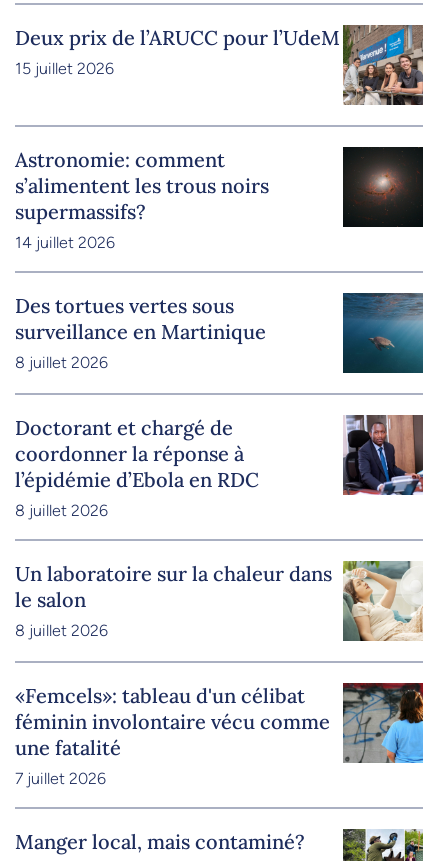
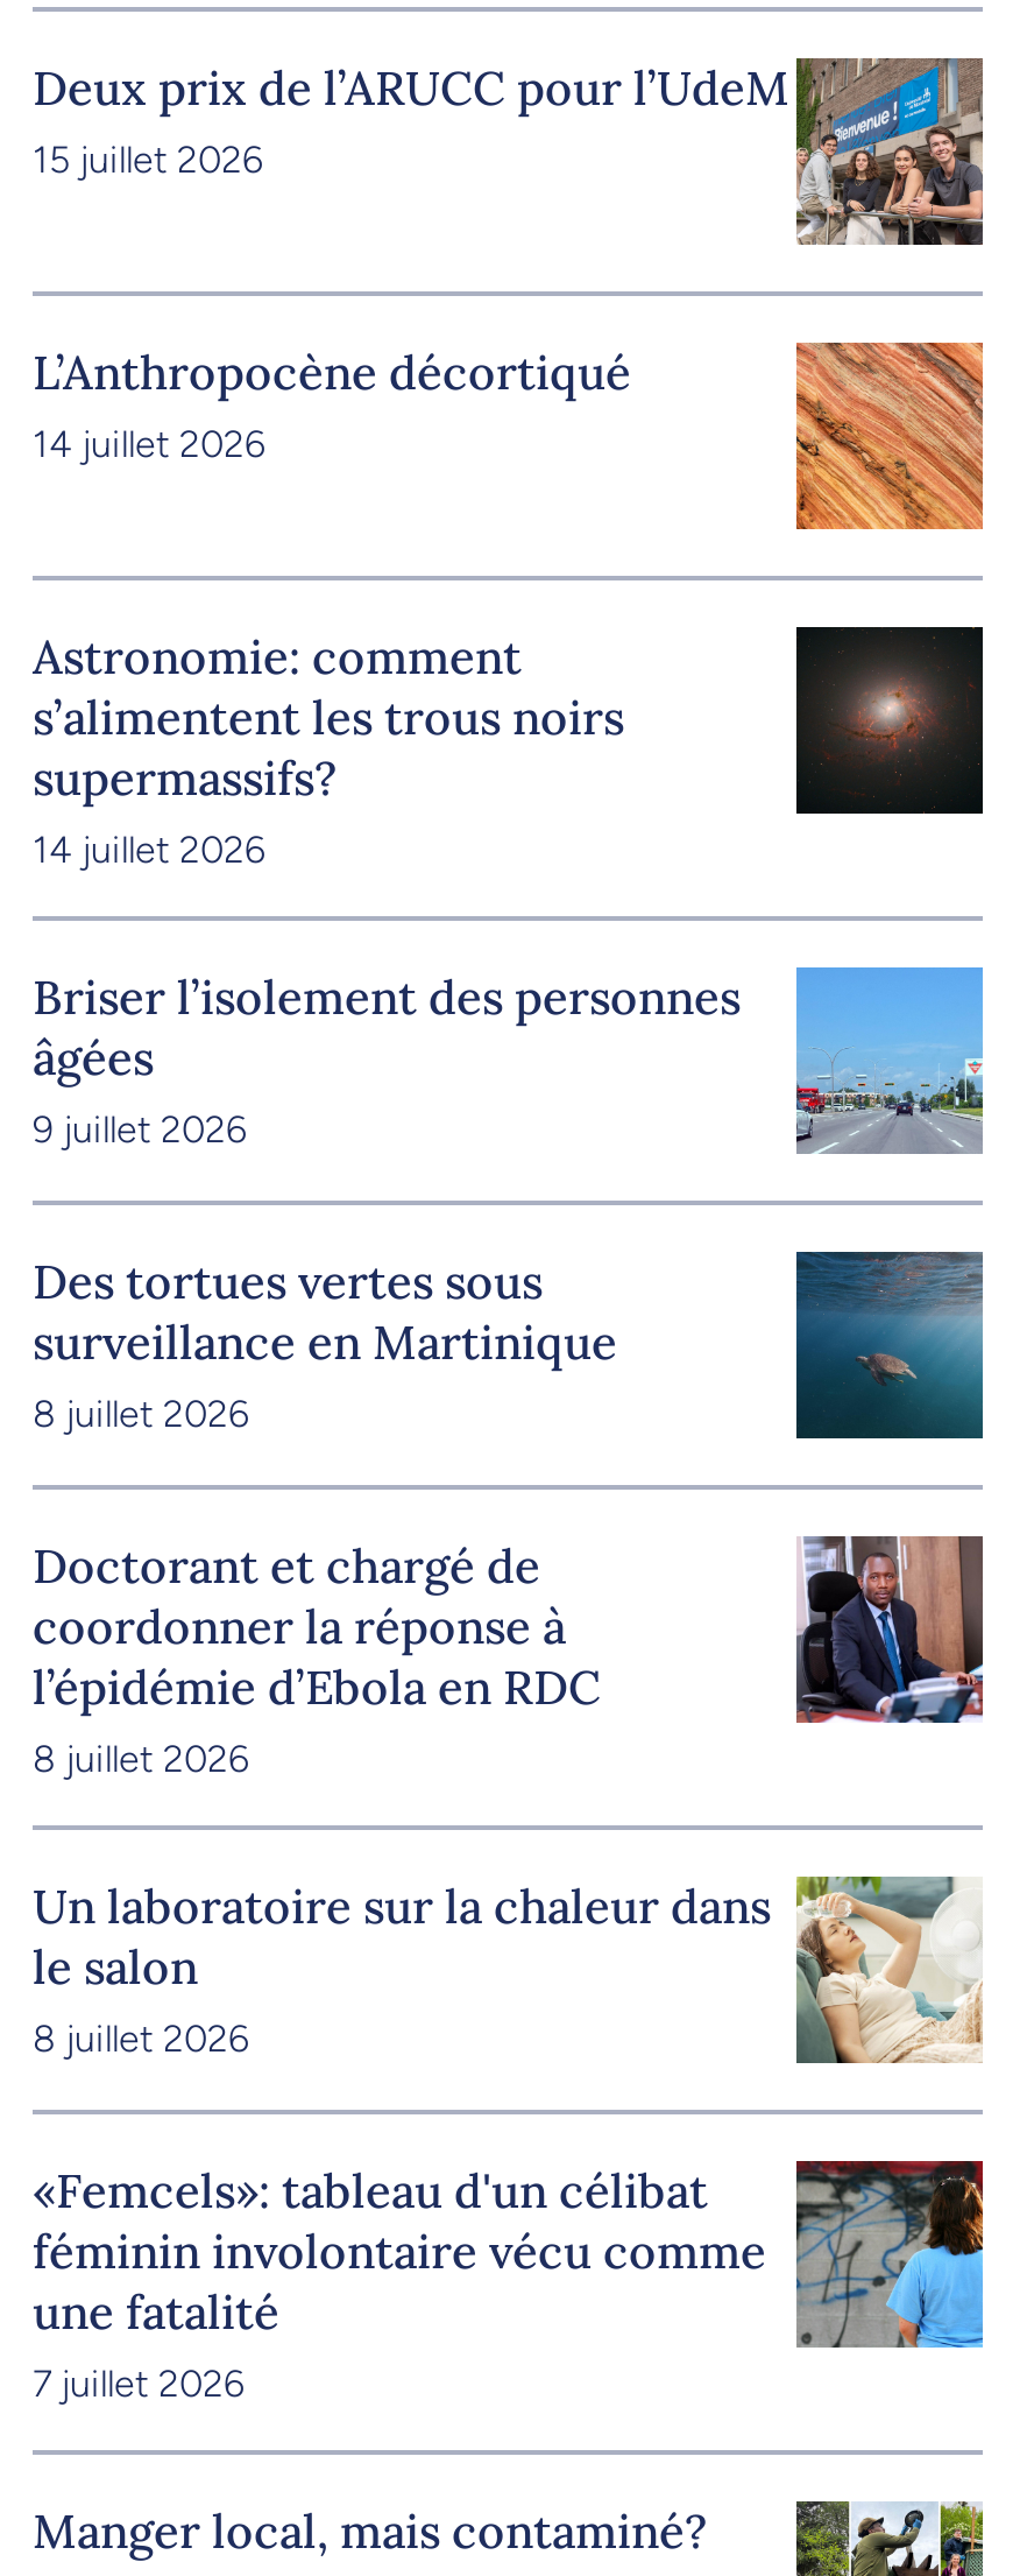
+ L’Anthropocène décortiqué
+ 14 juillet 2026

+ [image]

+ [image]
+ Briser l’isolement des personnes
+ âgées
+ 9 juillet 2026
